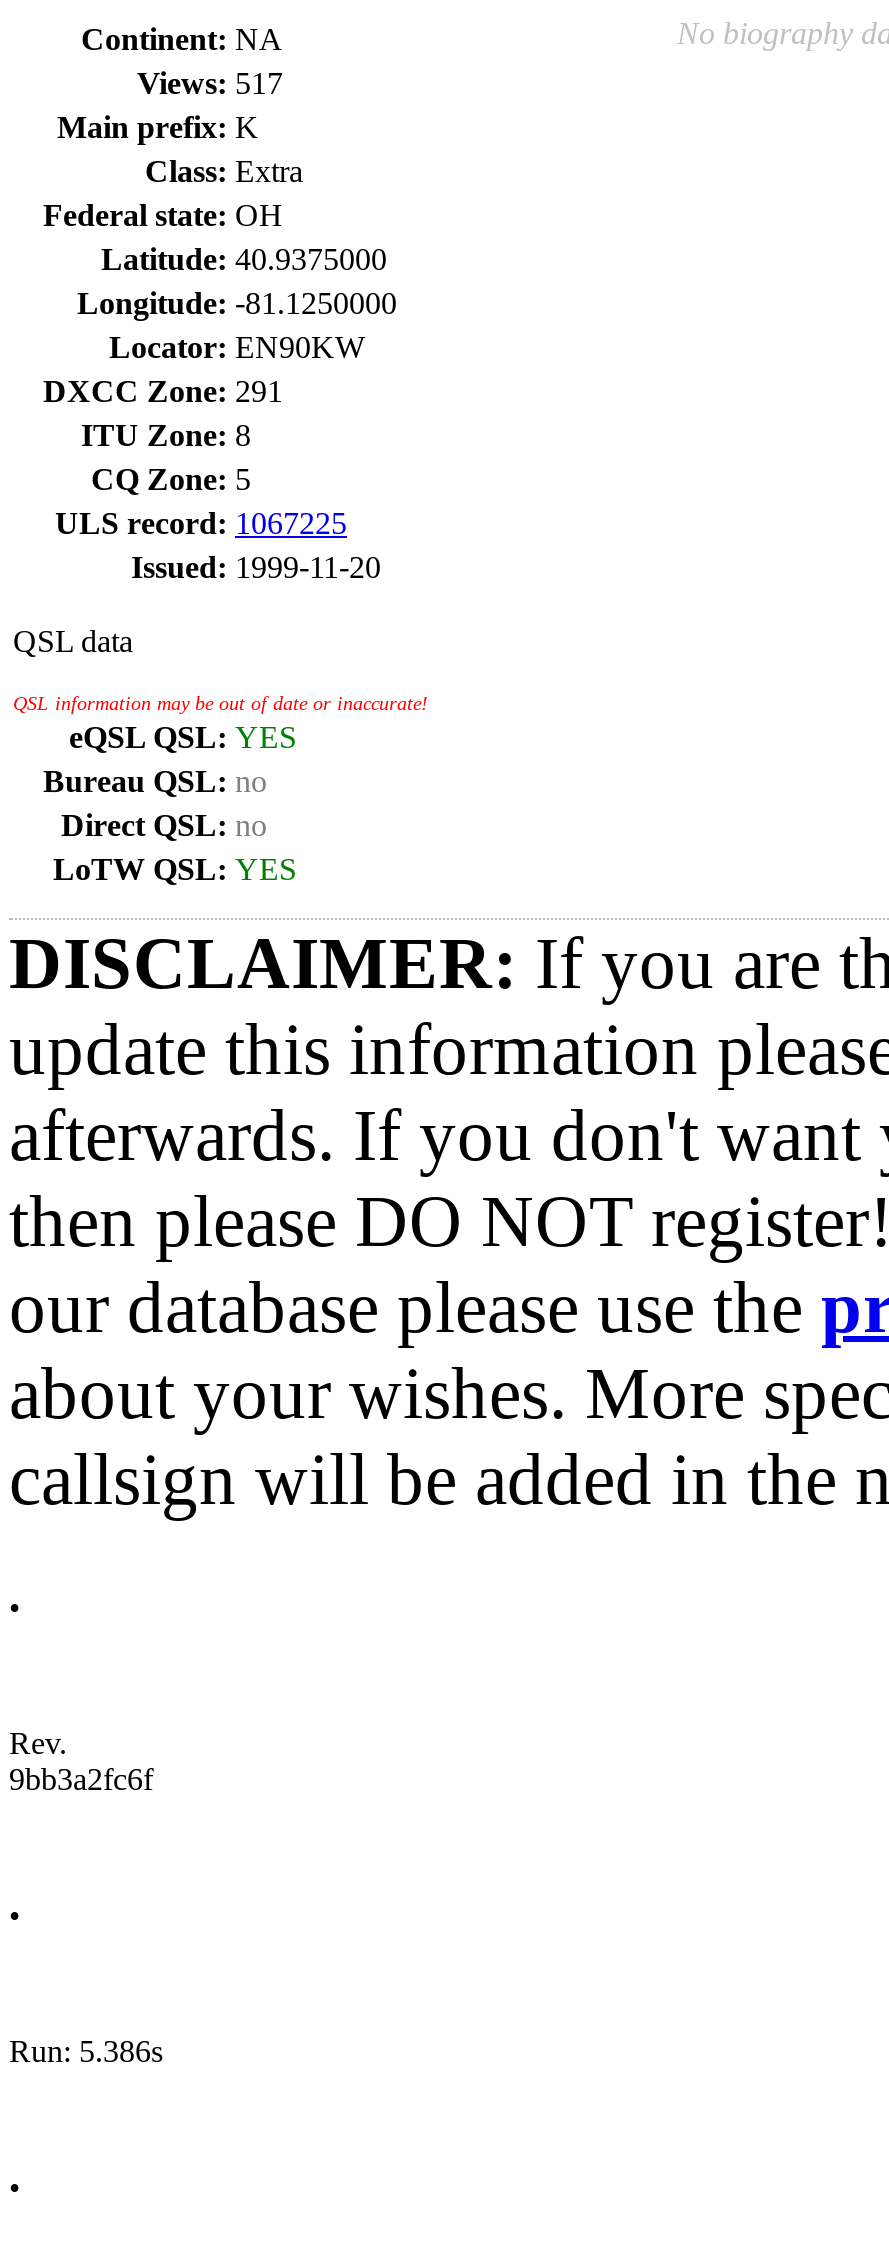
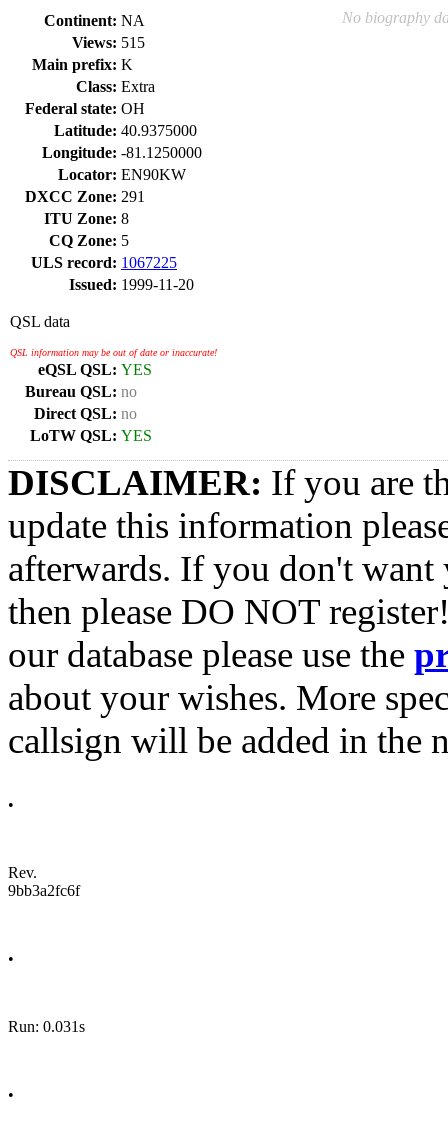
- Views: 517
+ Views: 515

- Run: 5.386s
+ Run: 0.031s
